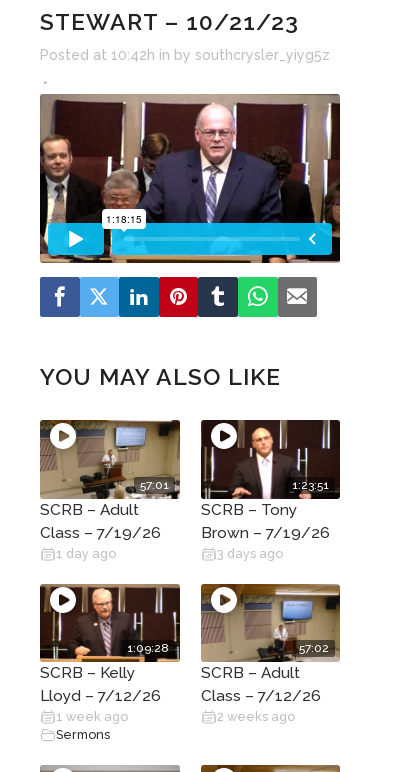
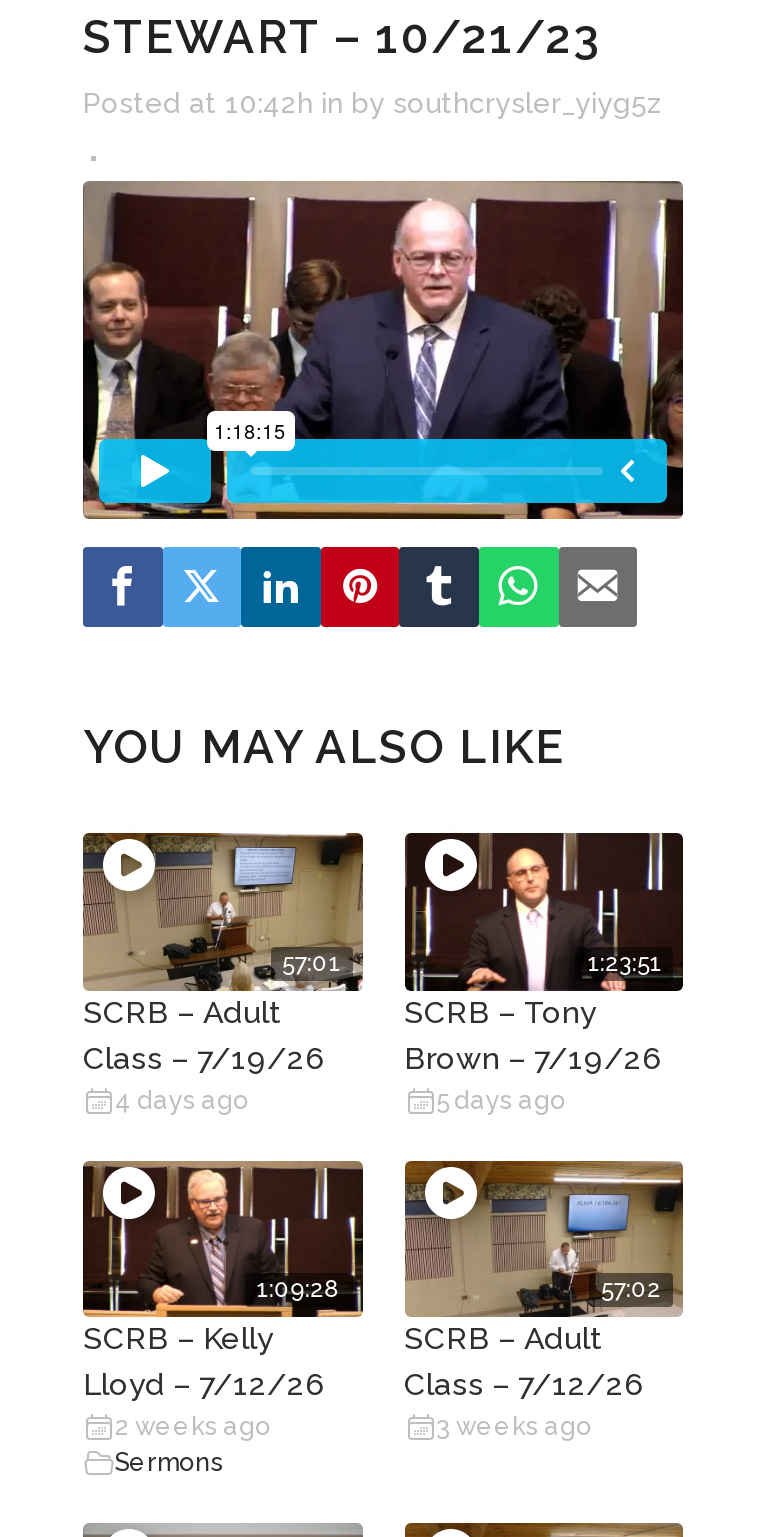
- 1 day ago
+ 4 days ago

- 3 days ago
+ 5 days ago

- 1 week ago
+ 2 weeks ago

- 2 weeks ago
+ 3 weeks ago
